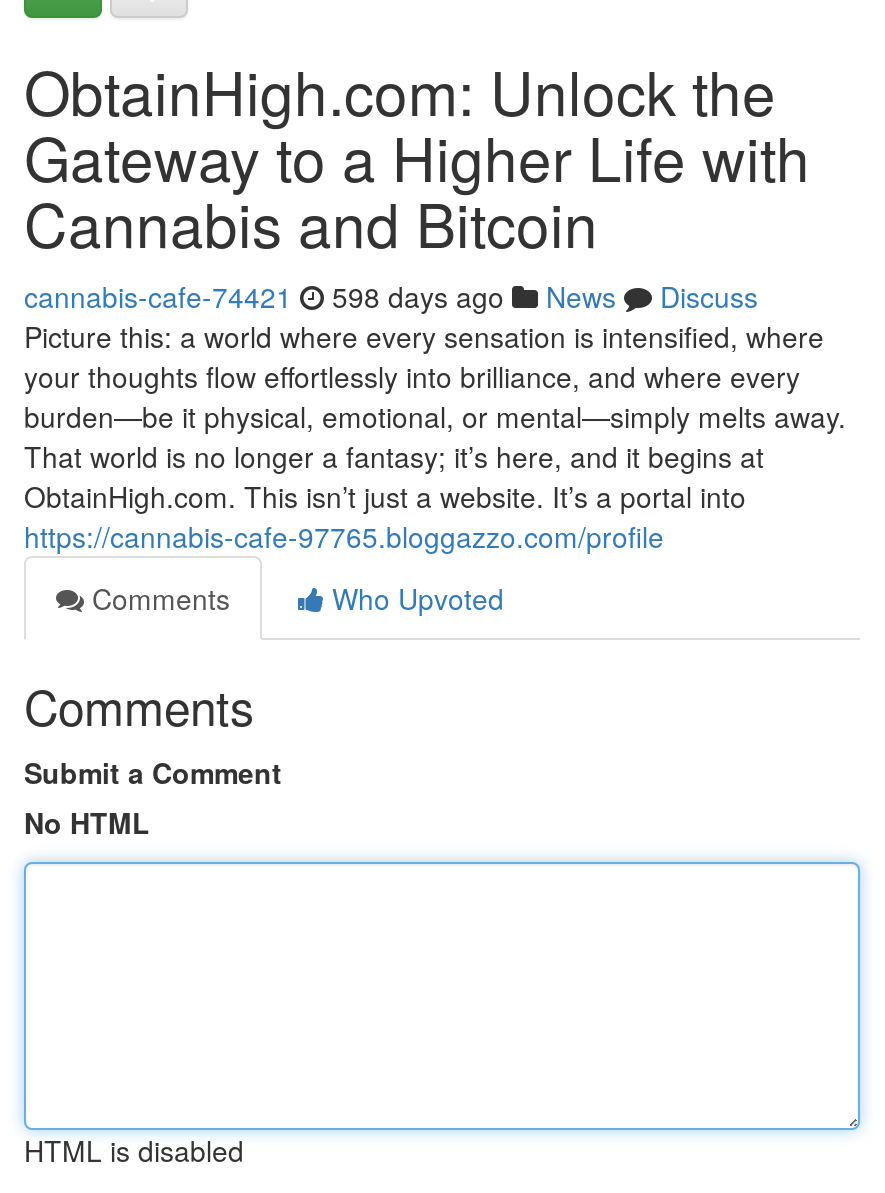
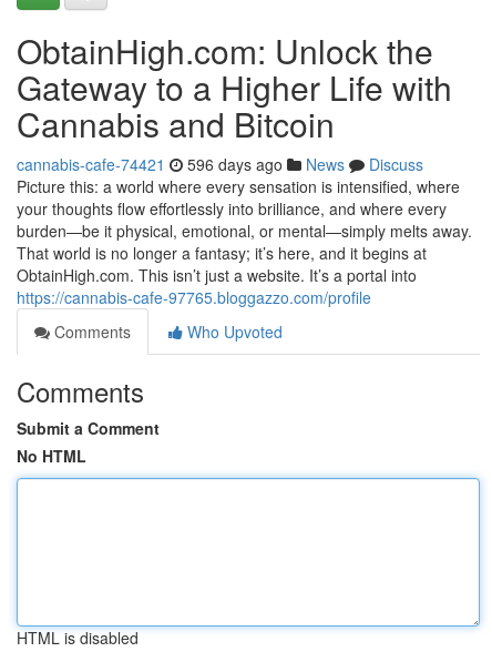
- cannabis-cafe-74421 598 days ago News Discuss
+ cannabis-cafe-74421 596 days ago News Discuss
